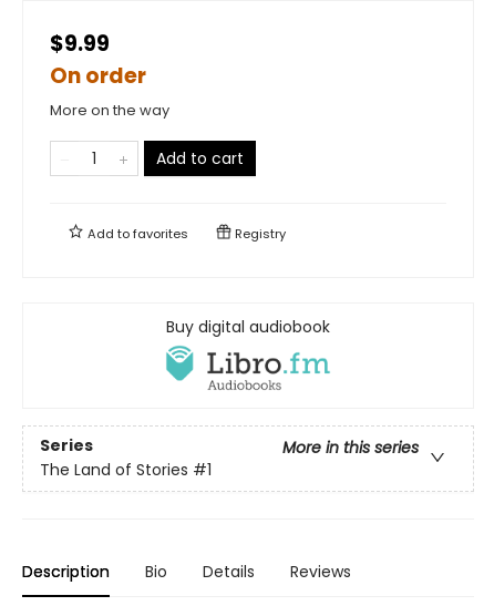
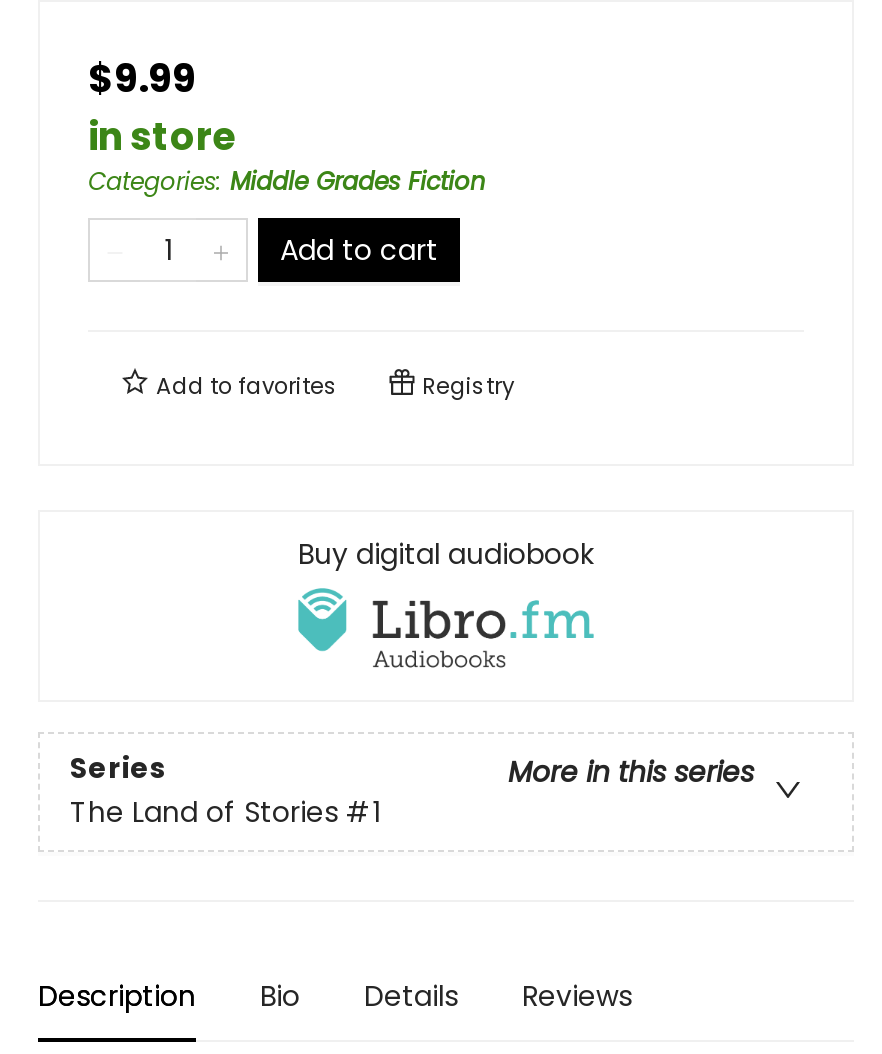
- On order
- More on the way
+ in store
+ Categories: Middle Grades Fiction
